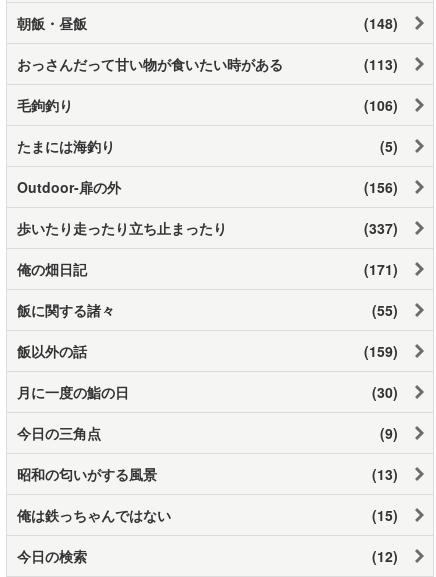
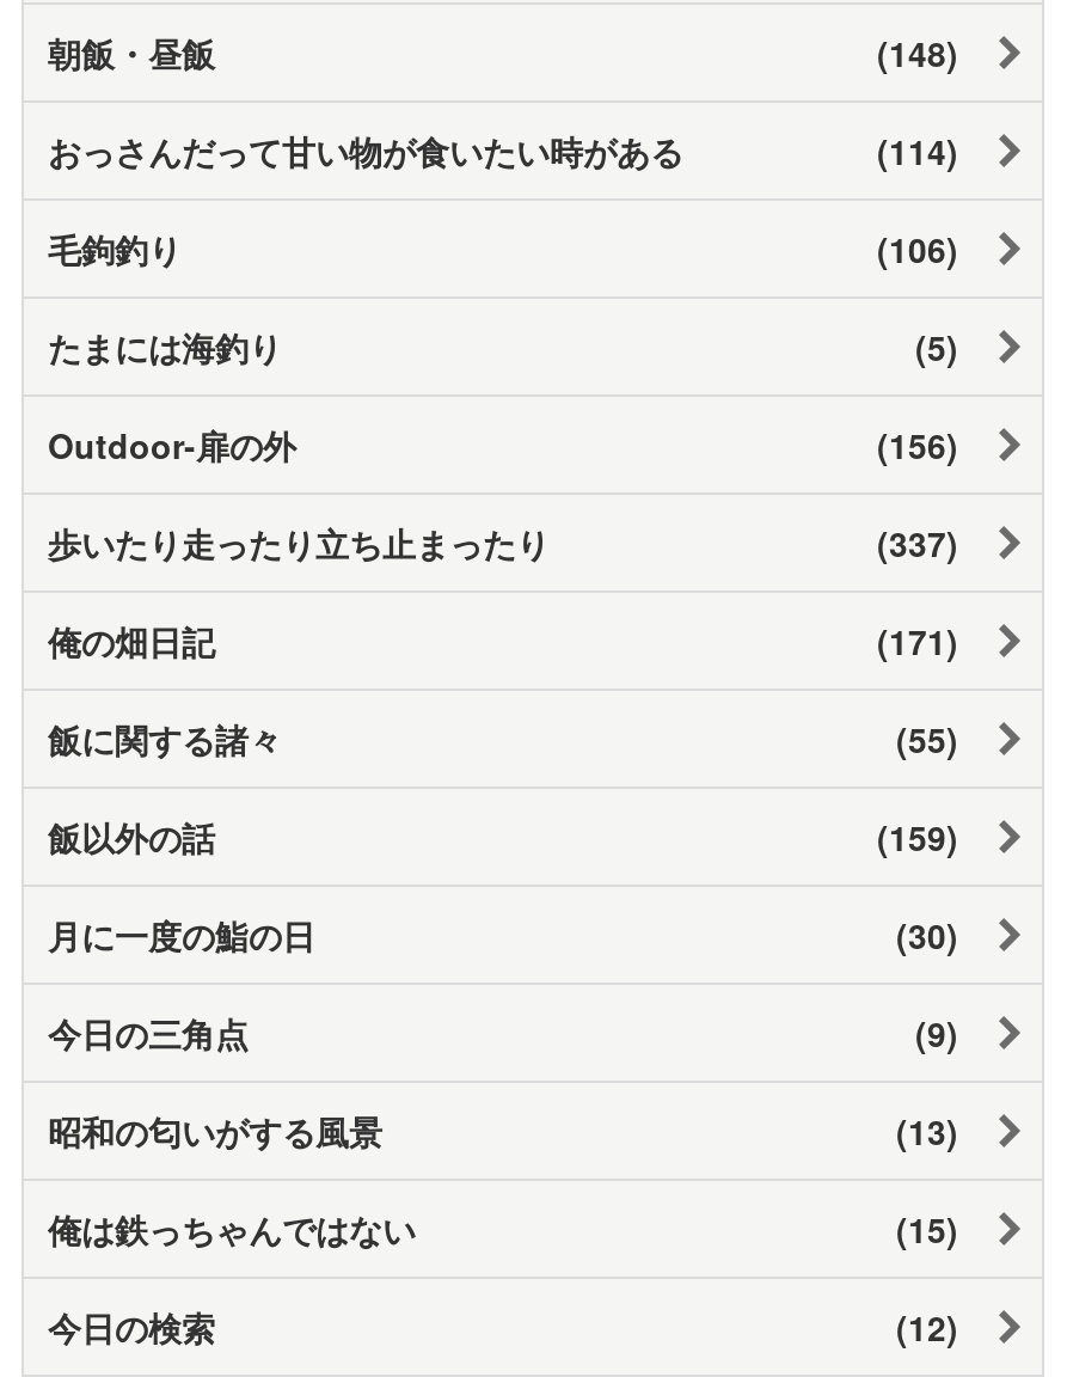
- (113)
+ (114)
